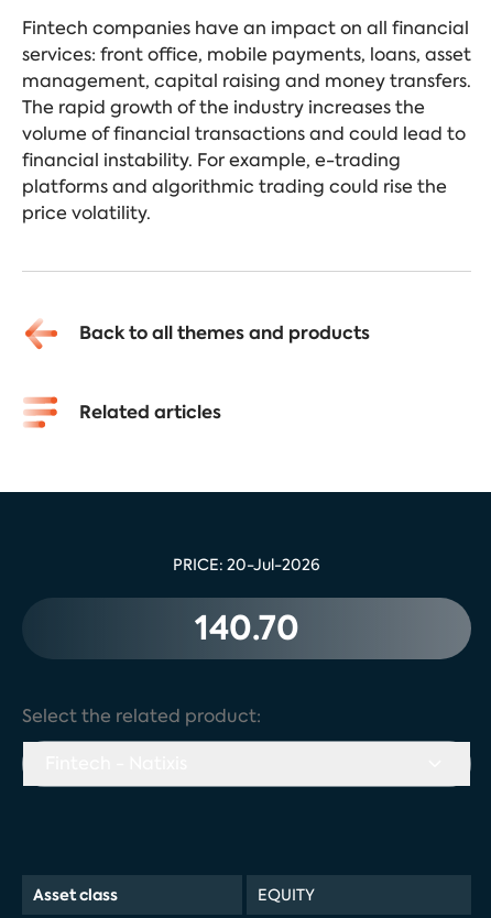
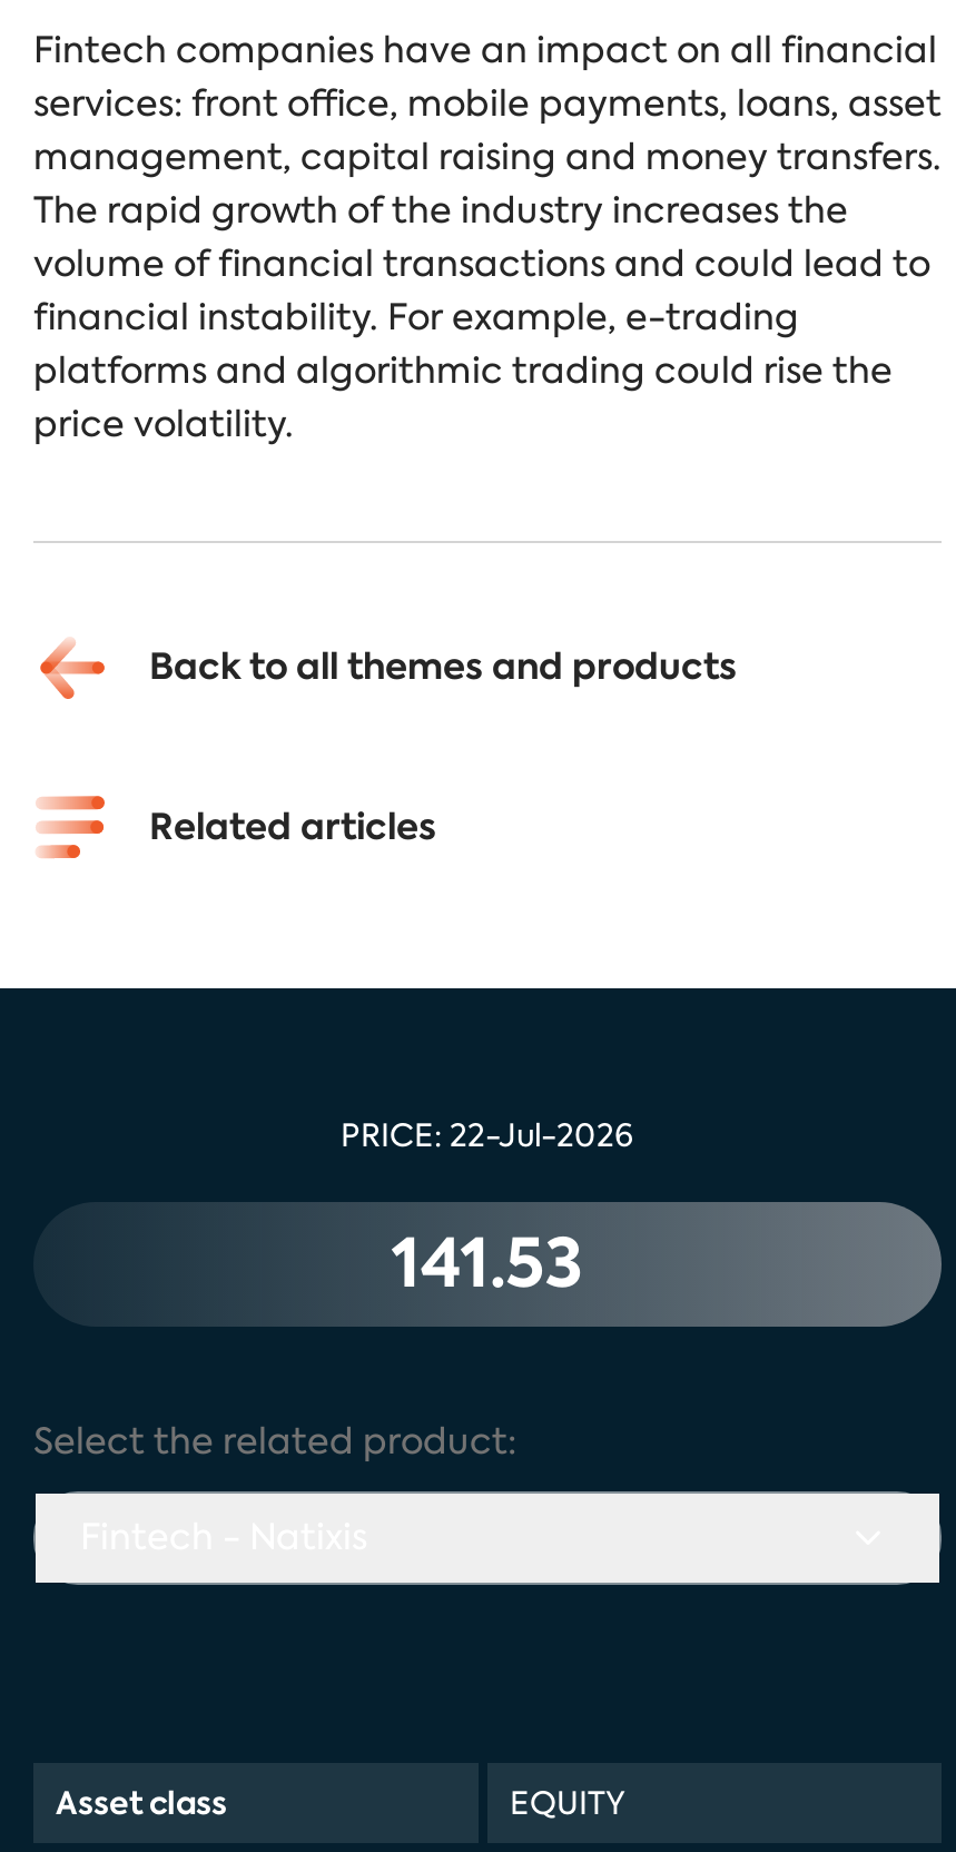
- PRICE: 20-Jul-2026
+ PRICE: 22-Jul-2026

- 140.70
+ 141.53
